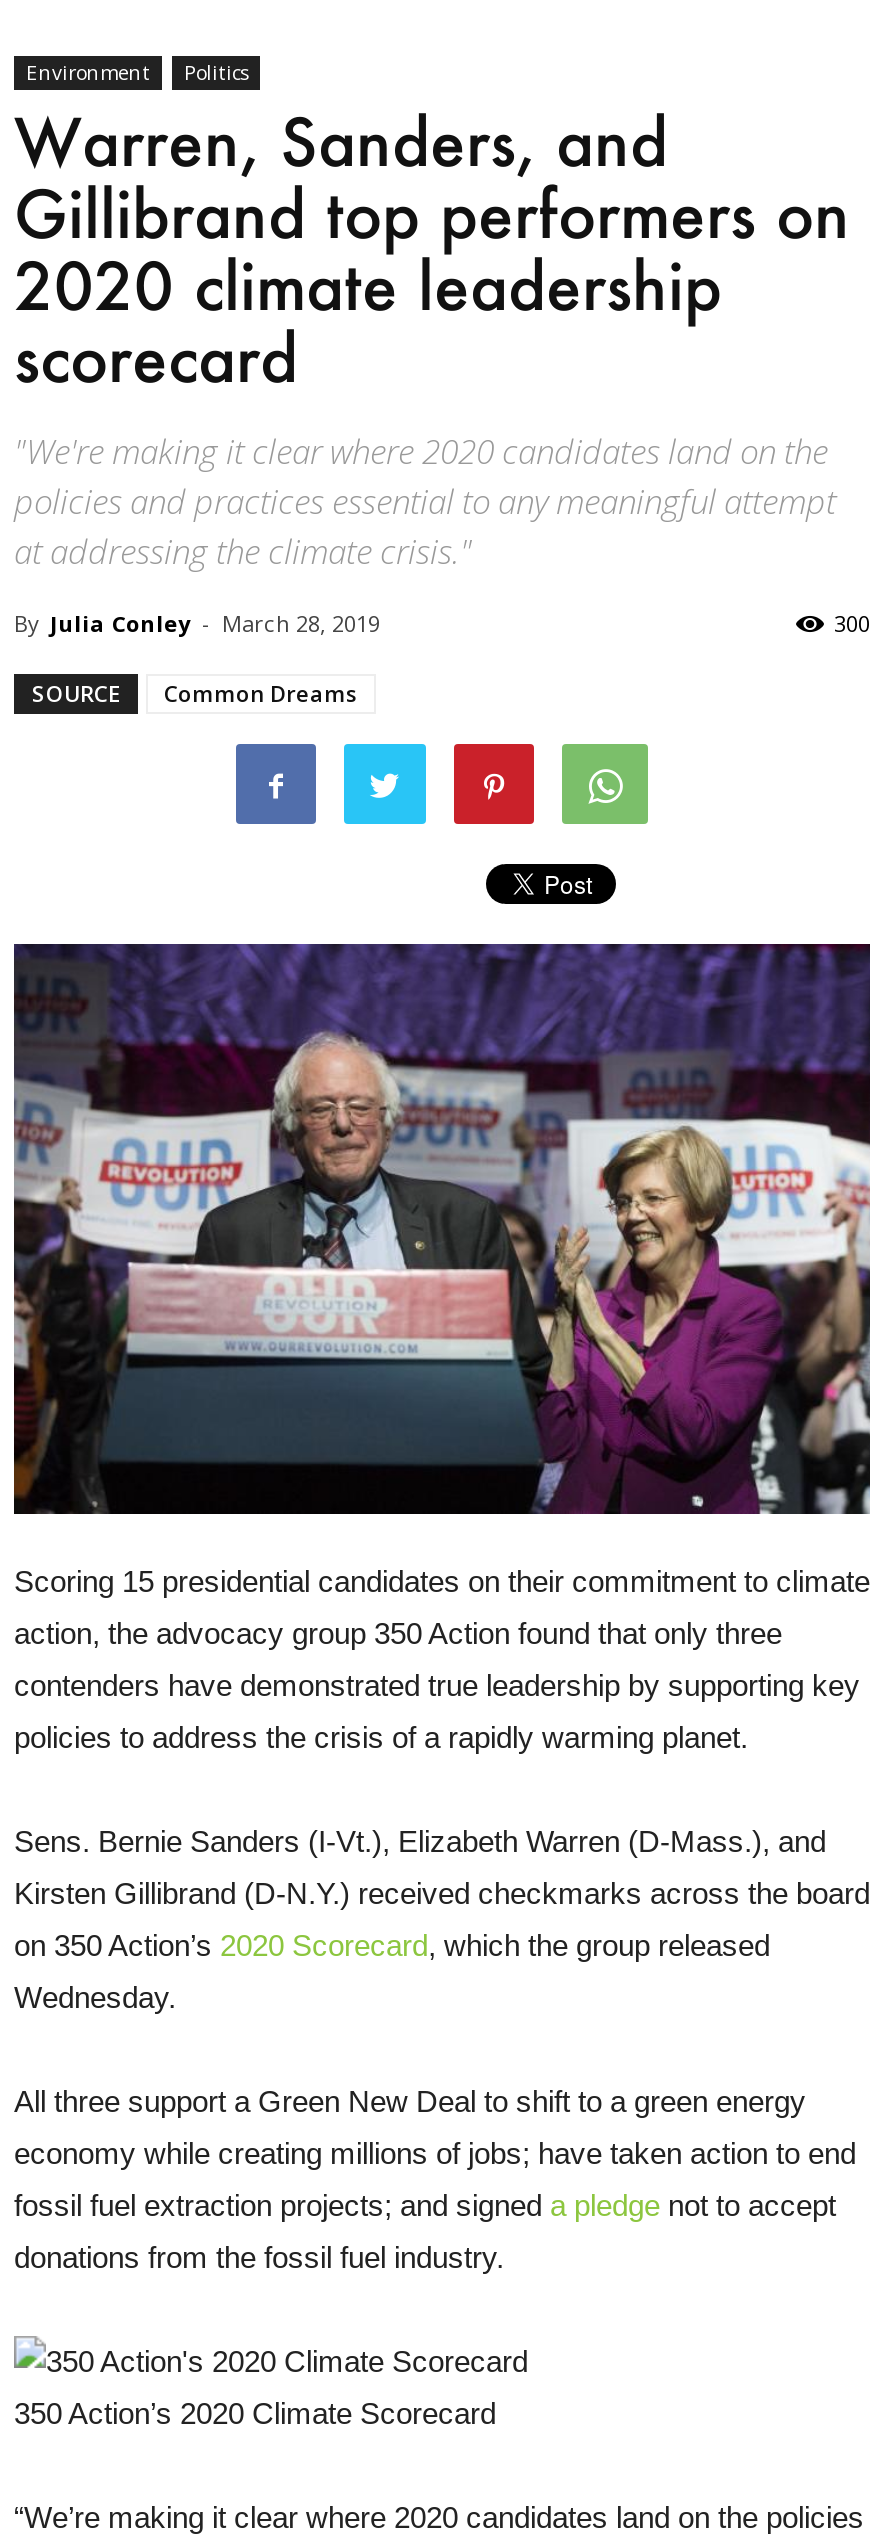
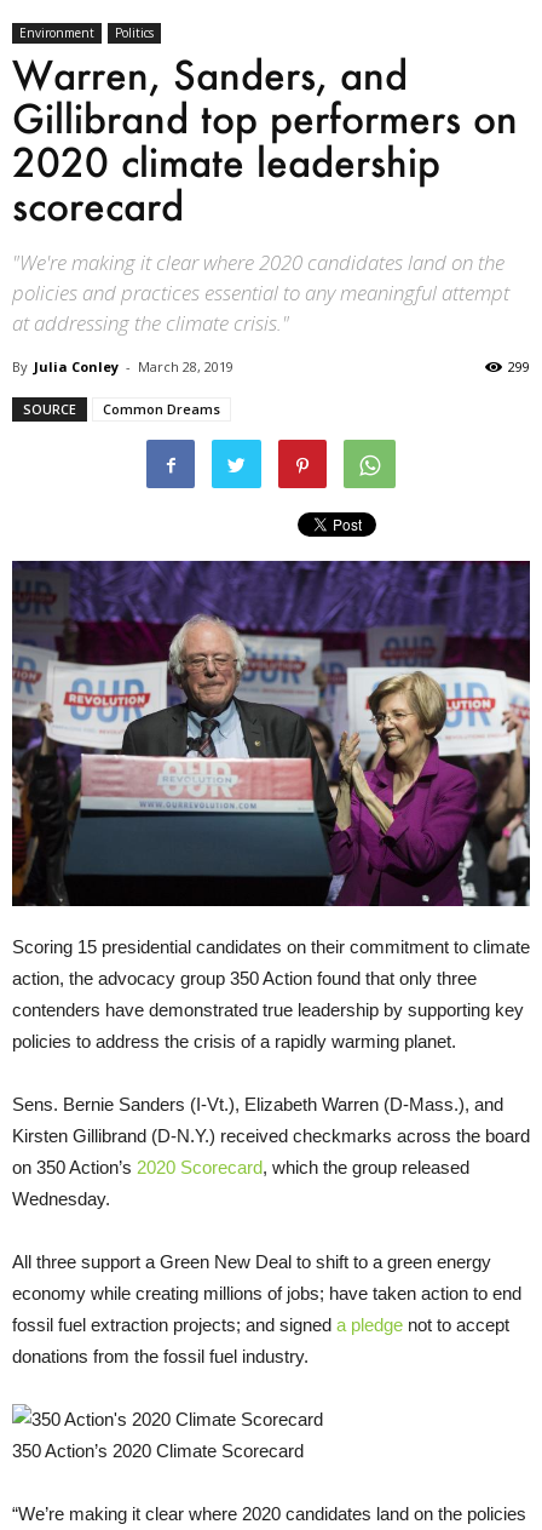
- 300
+ 299
